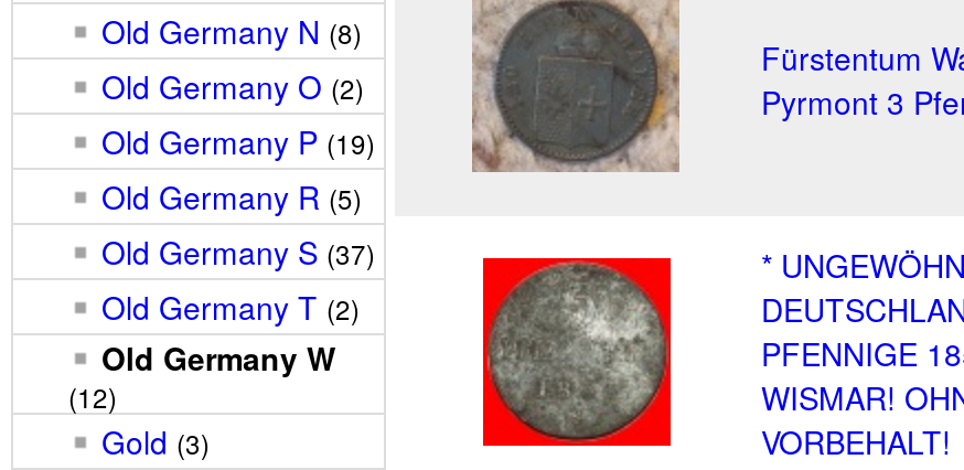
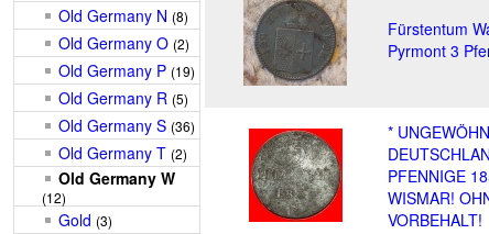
- Old Germany S (37)
+ Old Germany S (36)
